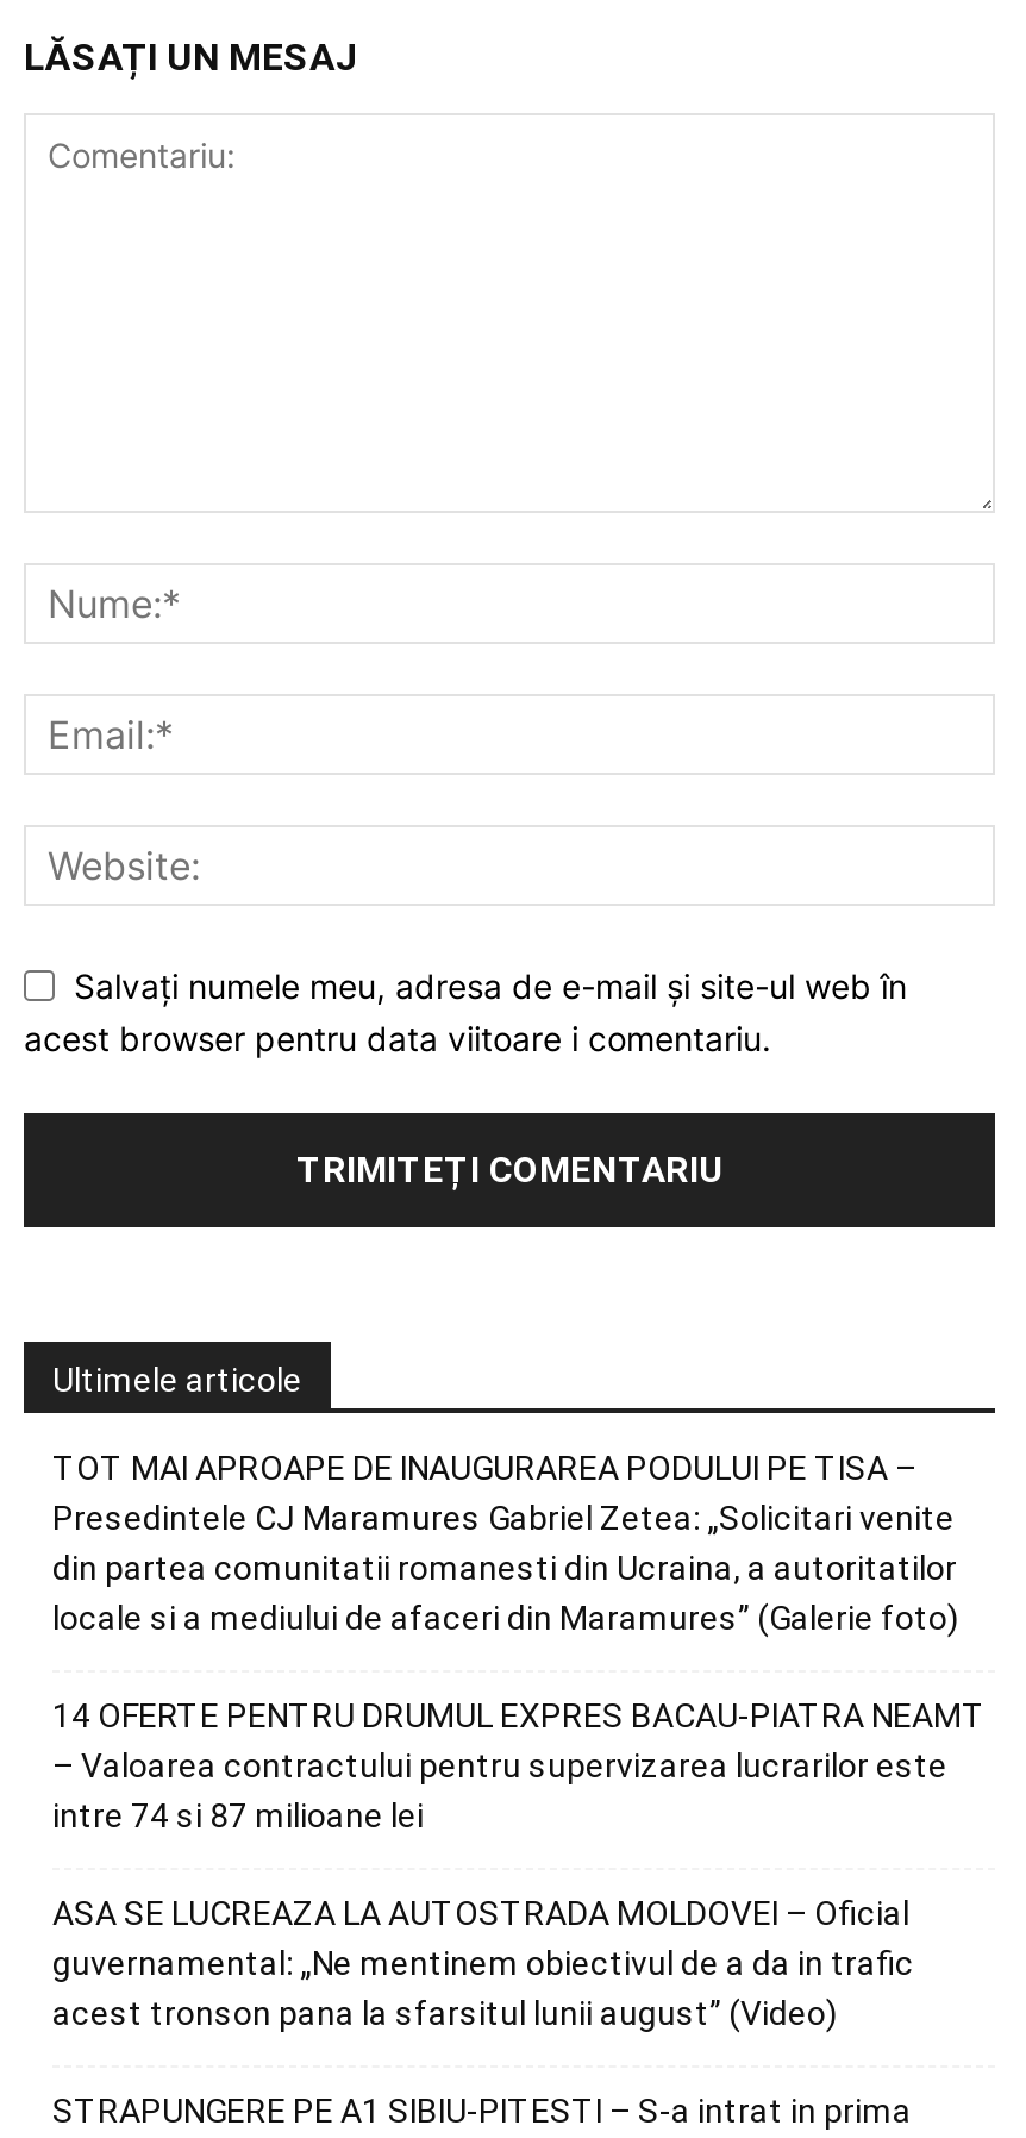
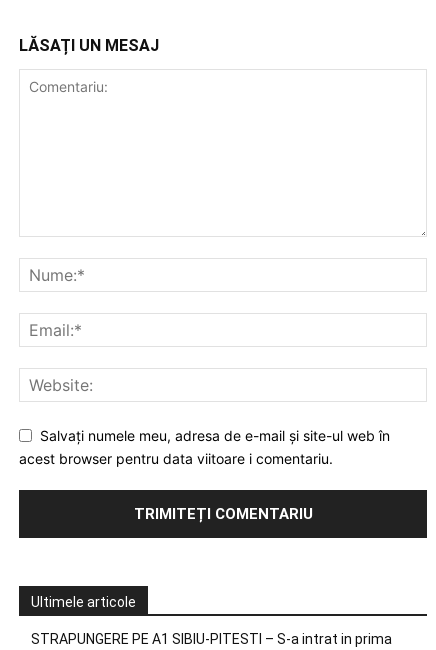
- TOT MAI APROAPE DE INAUGURAREA PODULUI PE TISA –
- Presedintele CJ Maramures Gabriel Zetea: „Solicitari venite
- din partea comunitatii romanesti din Ucraina, a autoritatilor
- locale si a mediului de afaceri din Maramures” (Galerie foto)
- 14 OFERTE PENTRU DRUMUL EXPRES BACAU-PIATRA NEAMT
- – Valoarea contractului pentru supervizarea lucrarilor este
- intre 74 si 87 milioane lei
- ASA SE LUCREAZA LA AUTOSTRADA MOLDOVEI – Oficial
- guvernamental: „Ne mentinem obiectivul de a da in trafic
- acest tronson pana la sfarsitul lunii august” (Video)
